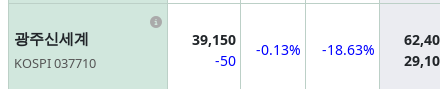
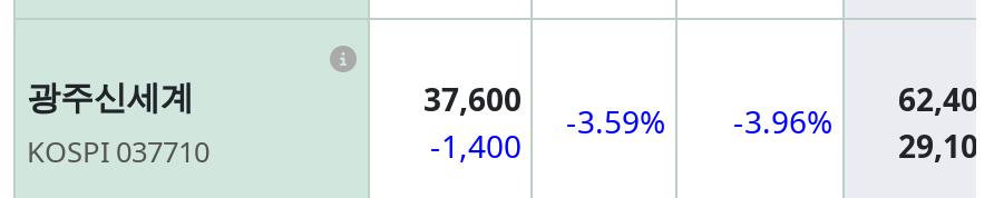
- 39,150
+ 37,600

- -0.13%
+ -3.59%

- -18.63%
+ -3.96%

- -50
+ -1,400
